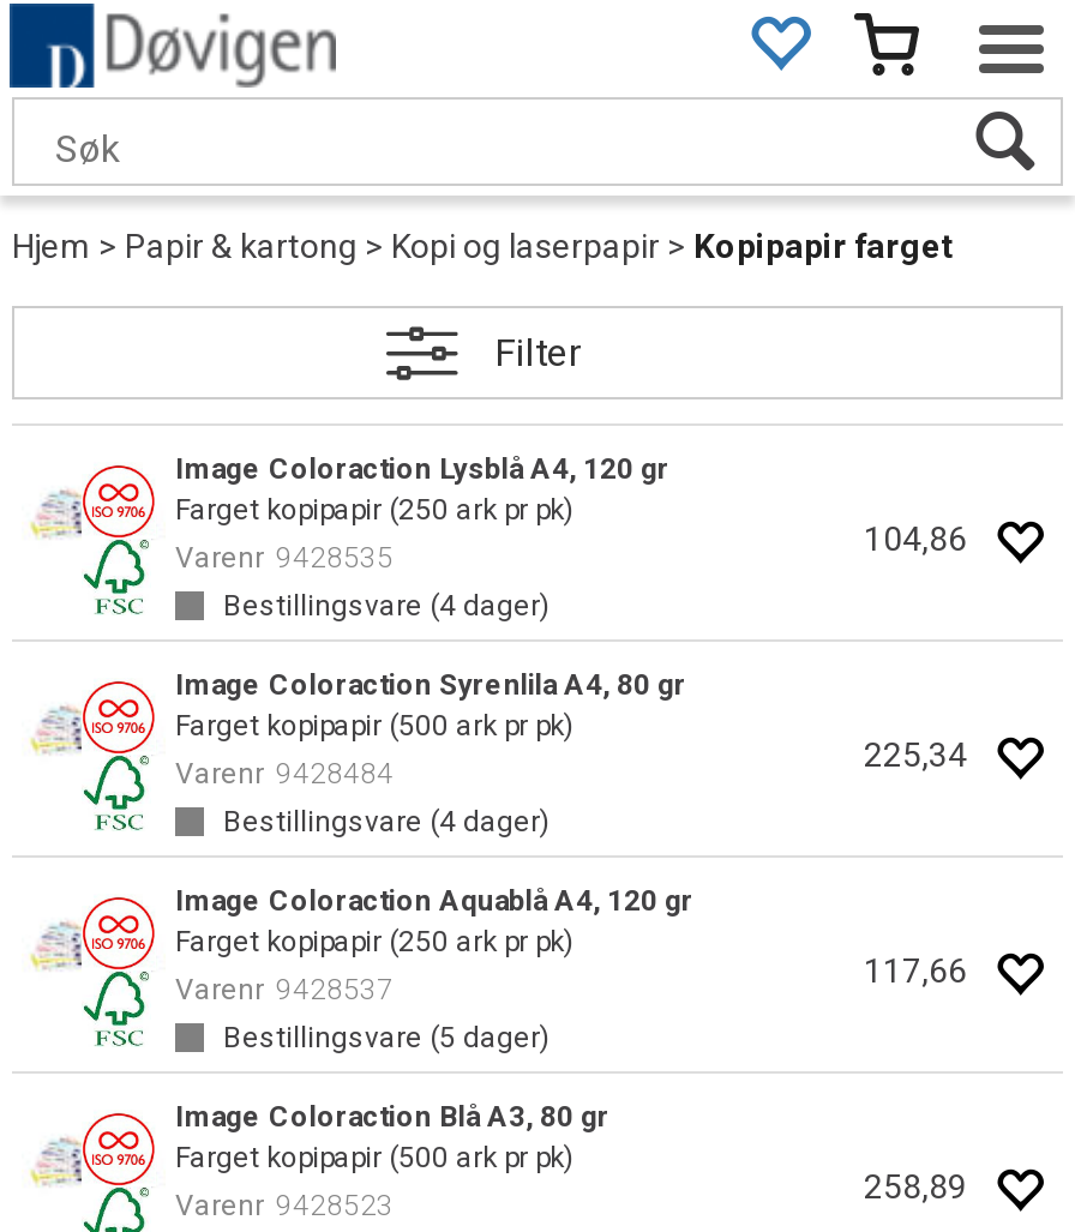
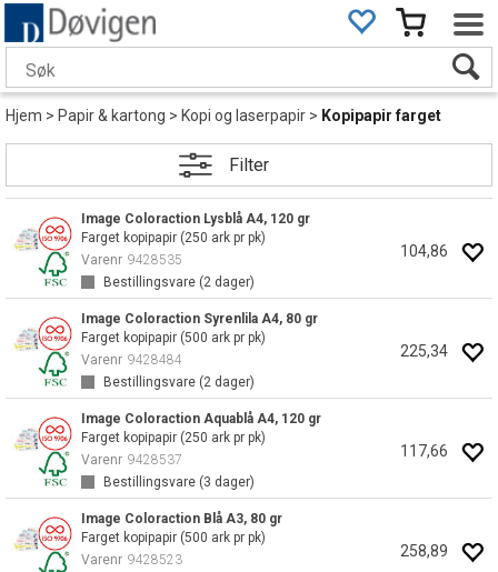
- Bestillingsvare (4 dager)
+ Bestillingsvare (2 dager)

- Bestillingsvare (4 dager)
+ Bestillingsvare (2 dager)

- Bestillingsvare (5 dager)
+ Bestillingsvare (3 dager)
